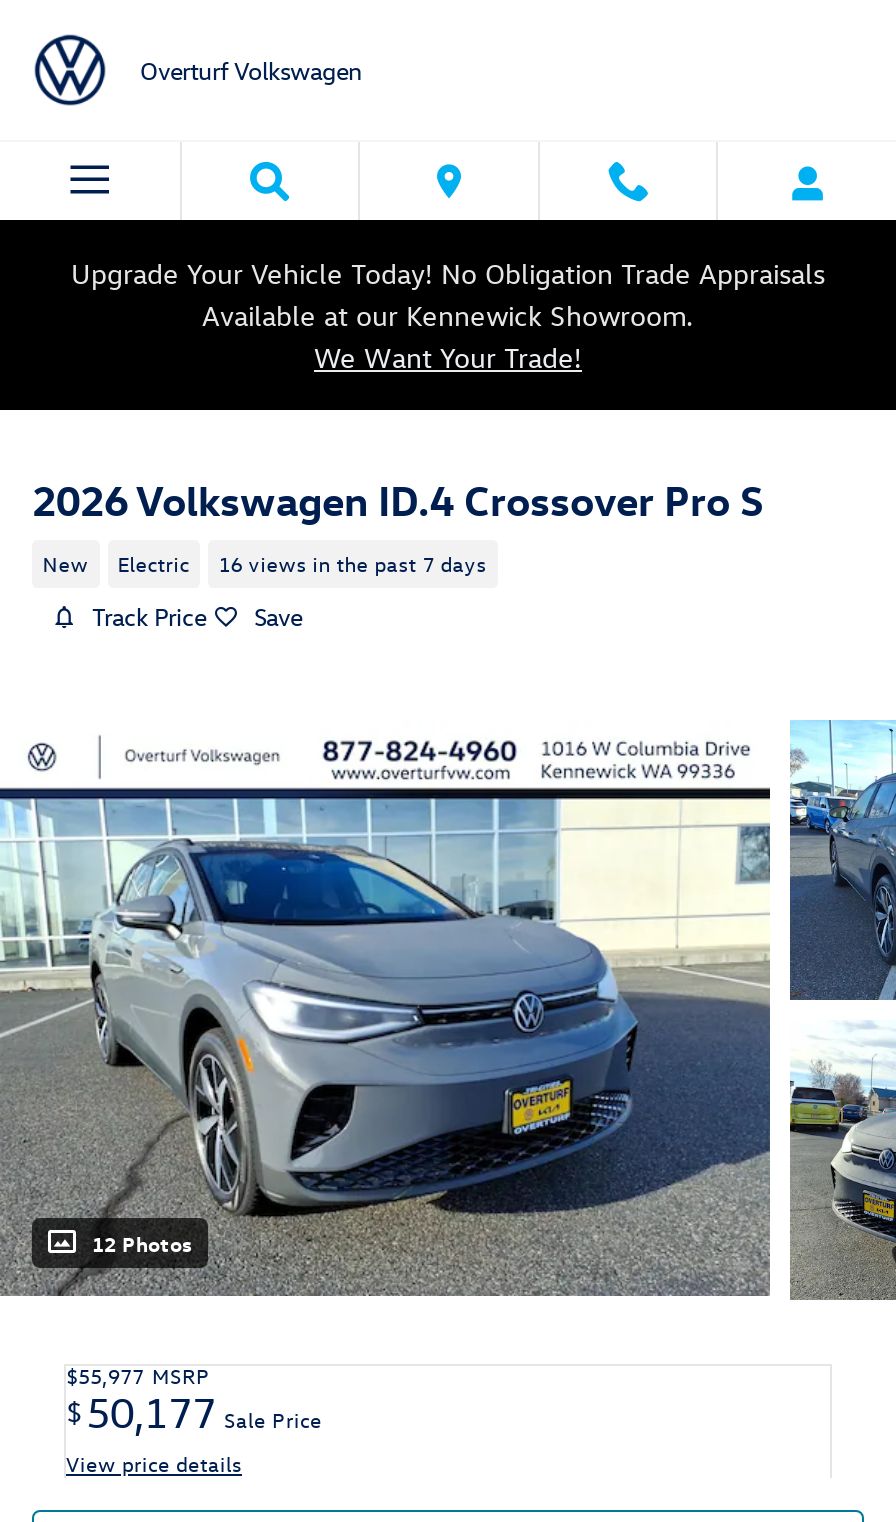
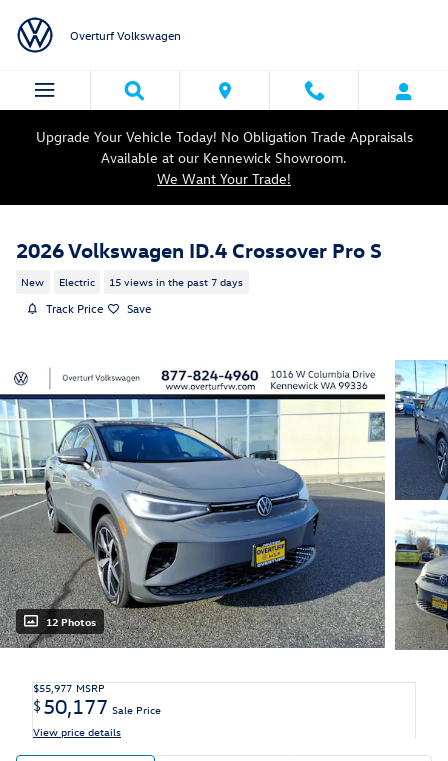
- 16 views in the past 7 days
+ 15 views in the past 7 days
